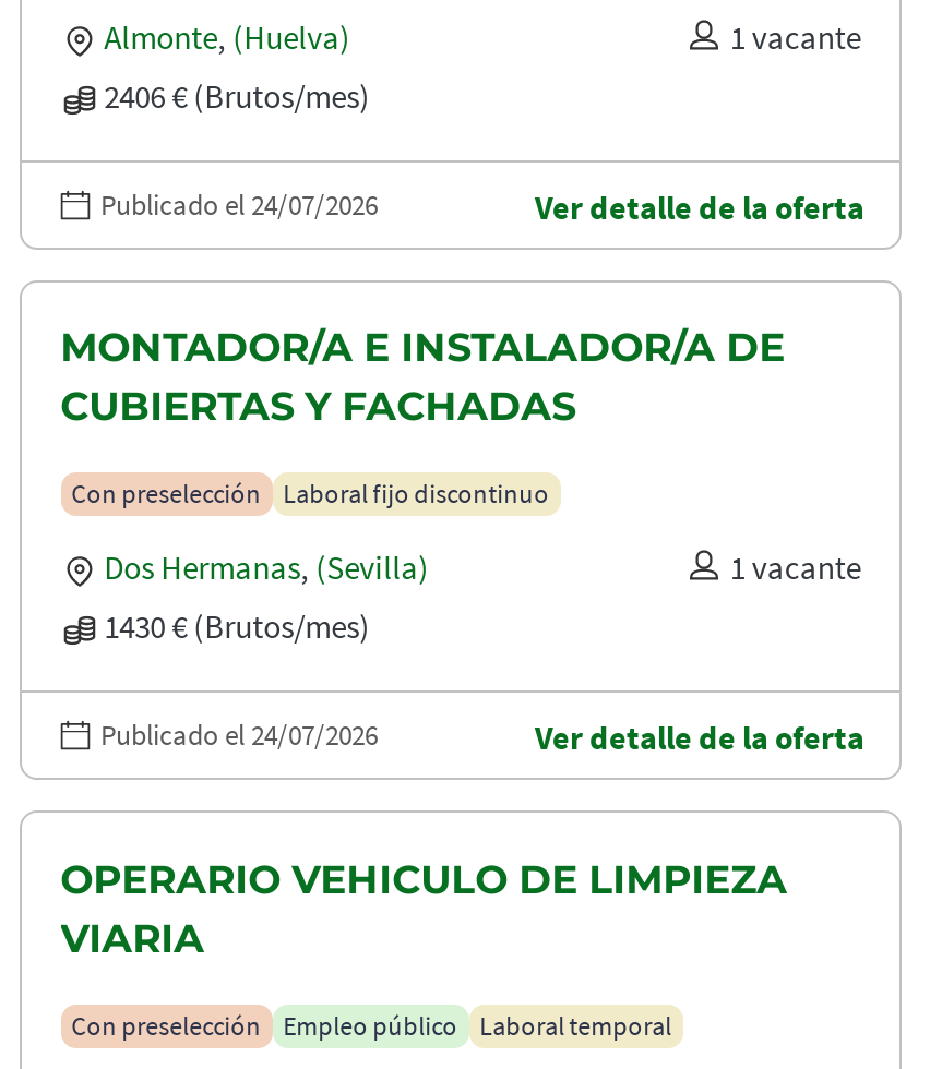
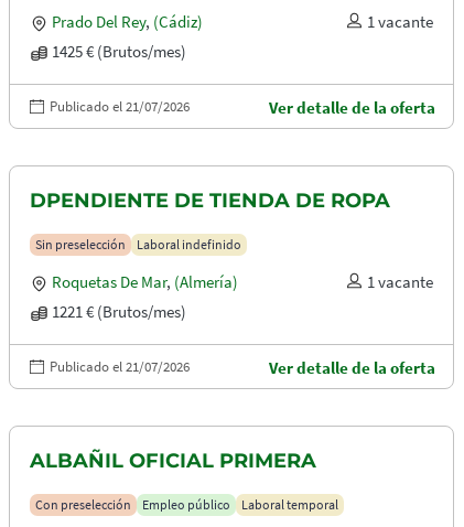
- Almonte, (Huelva)
+ Prado Del Rey, (Cádiz)

- 2406 € (Brutos/mes)
+ 1425 € (Brutos/mes)

- Publicado el 24/07/2026
+ Publicado el 21/07/2026

- MONTADOR/A E INSTALADOR/A DE
- CUBIERTAS Y FACHADAS
+ DPENDIENTE DE TIENDA DE ROPA

- Con preselección
- Laboral fijo discontinuo
+ Sin preselección
+ Laboral indefinido

- Dos Hermanas, (Sevilla)
+ Roquetas De Mar, (Almería)

- 1430 € (Brutos/mes)
+ 1221 € (Brutos/mes)

- Publicado el 24/07/2026
+ Publicado el 21/07/2026

- OPERARIO VEHICULO DE LIMPIEZA
- VIARIA
+ ALBAÑIL OFICIAL PRIMERA
